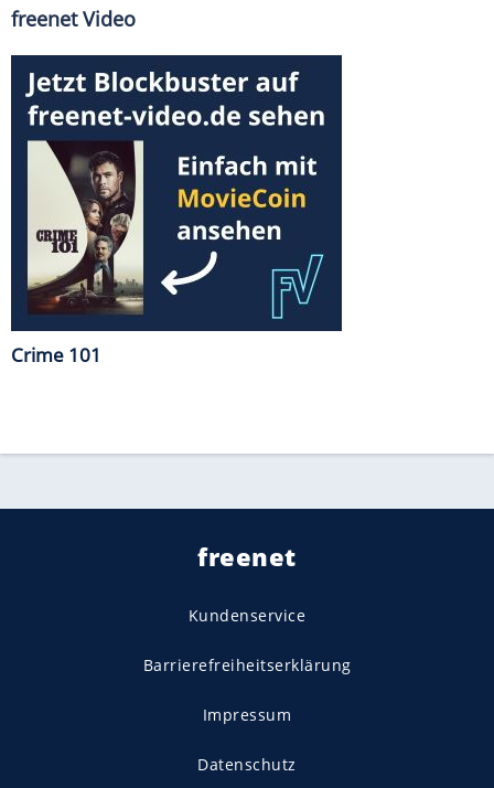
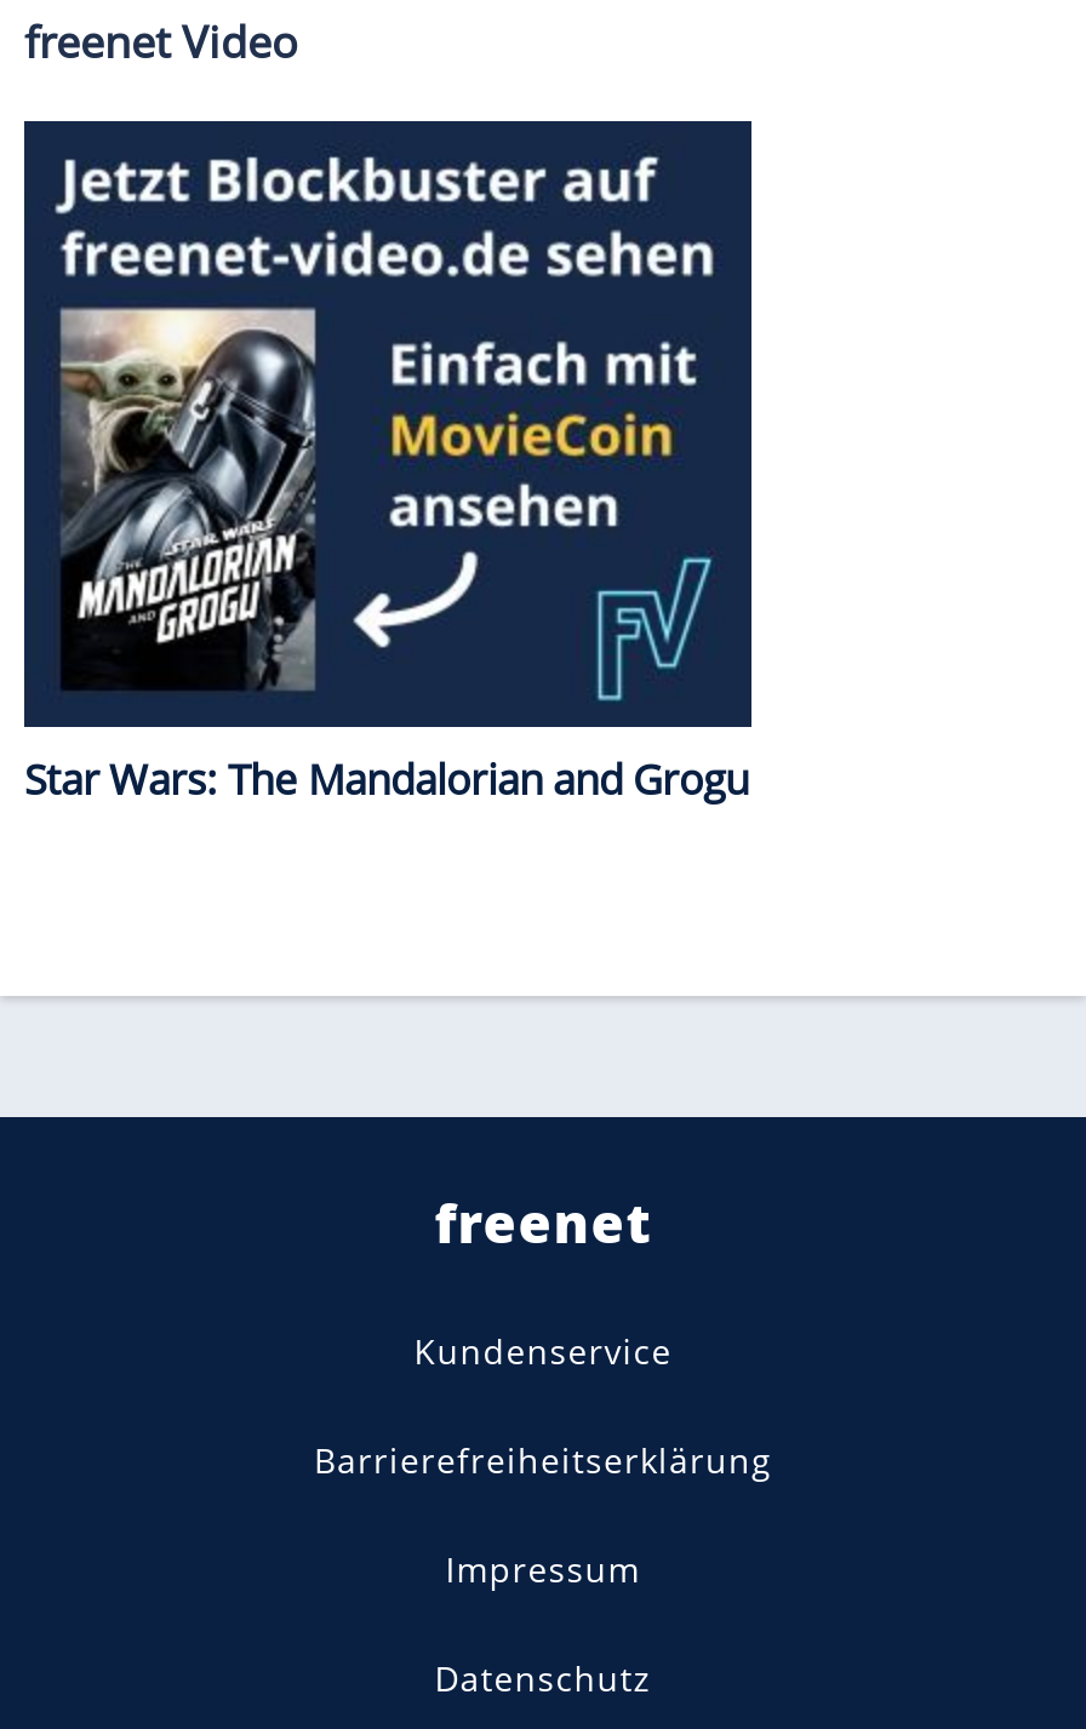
- [image]
- Crime 101
+ [image]
+ Star Wars: The Mandalorian and Grogu
